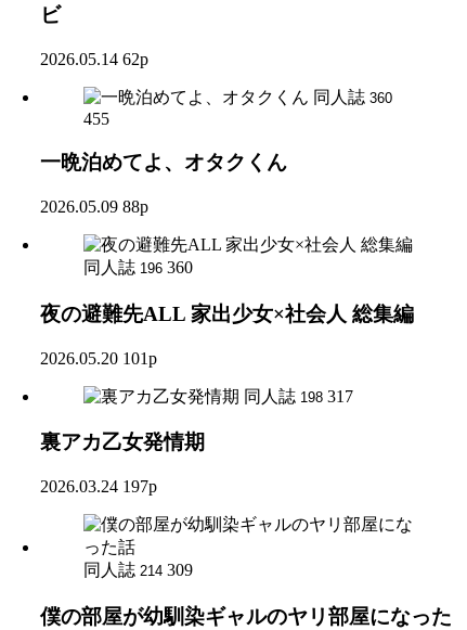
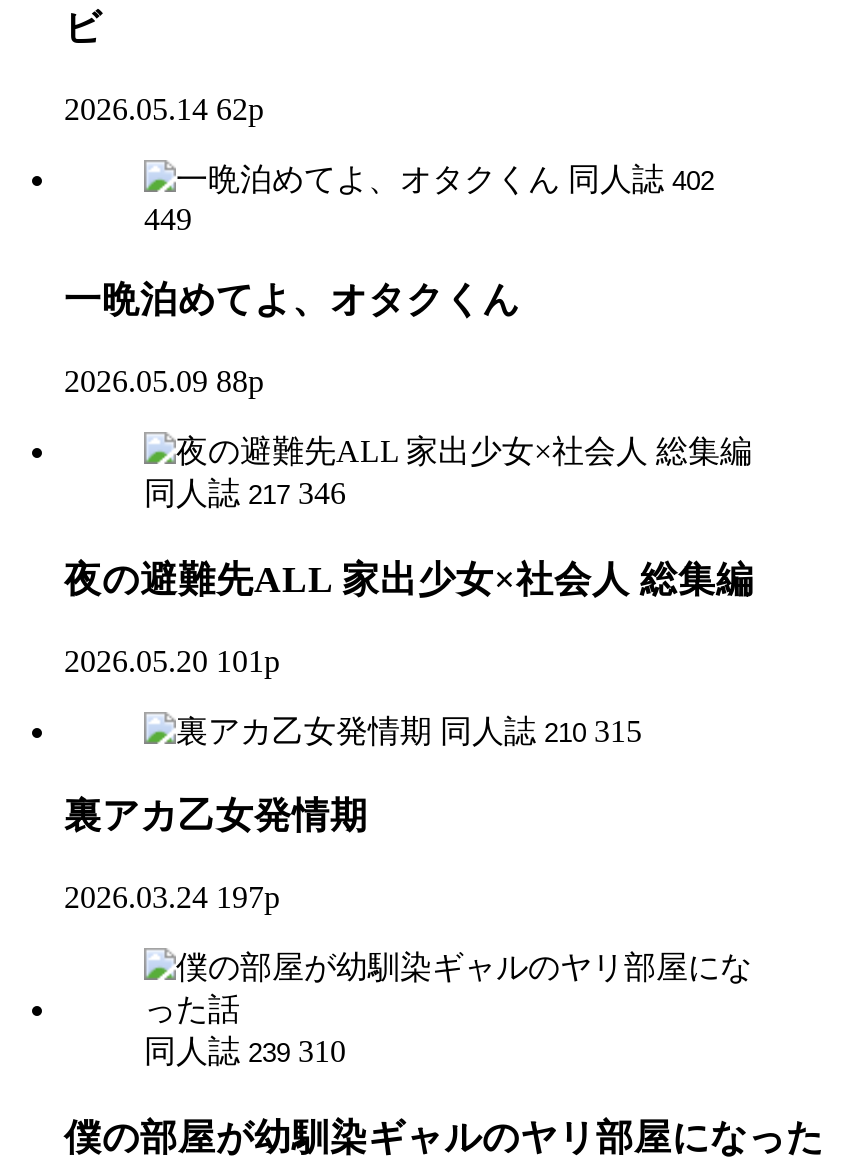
- 同人誌 360
+ 同人誌 402

- 455
+ 449

- 同人誌 196 360
+ 同人誌 217 346

- 同人誌 198 317
+ 同人誌 210 315

- 同人誌 214 309
+ 同人誌 239 310
